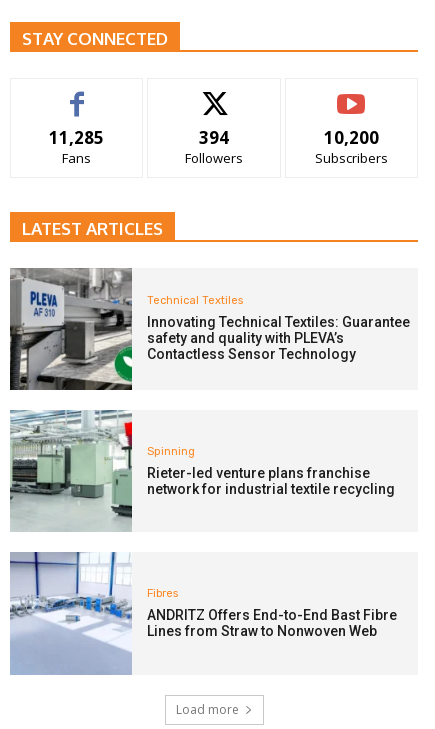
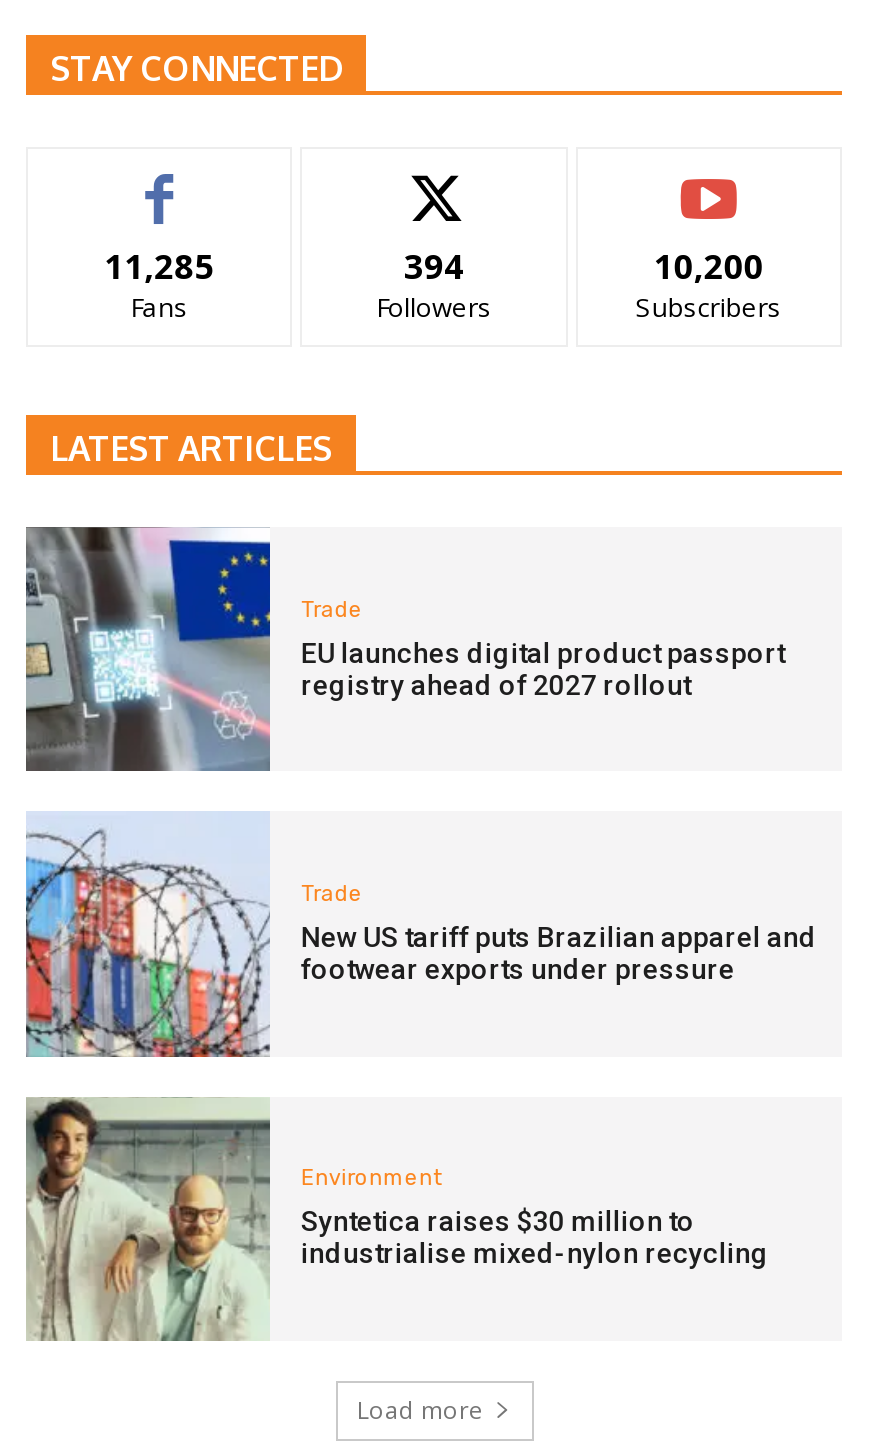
- [image]
- Technical Textiles
- Innovating Technical Textiles: Guarantee
- safety and quality with PLEVA’s
- Contactless Sensor Technology
+ [image]
+ Trade
+ EU launches digital product passport
+ registry ahead of 2027 rollout

- [image]
- Spinning
- Rieter-led venture plans franchise
- network for industrial textile recycling
+ [image]
+ Trade
+ New US tariff puts Brazilian apparel and
+ footwear exports under pressure

- [image]
- Fibres
- ANDRITZ Offers End-to-End Bast Fibre
- Lines from Straw to Nonwoven Web
+ [image]
+ Environment
+ Syntetica raises $30 million to
+ industrialise mixed-nylon recycling
